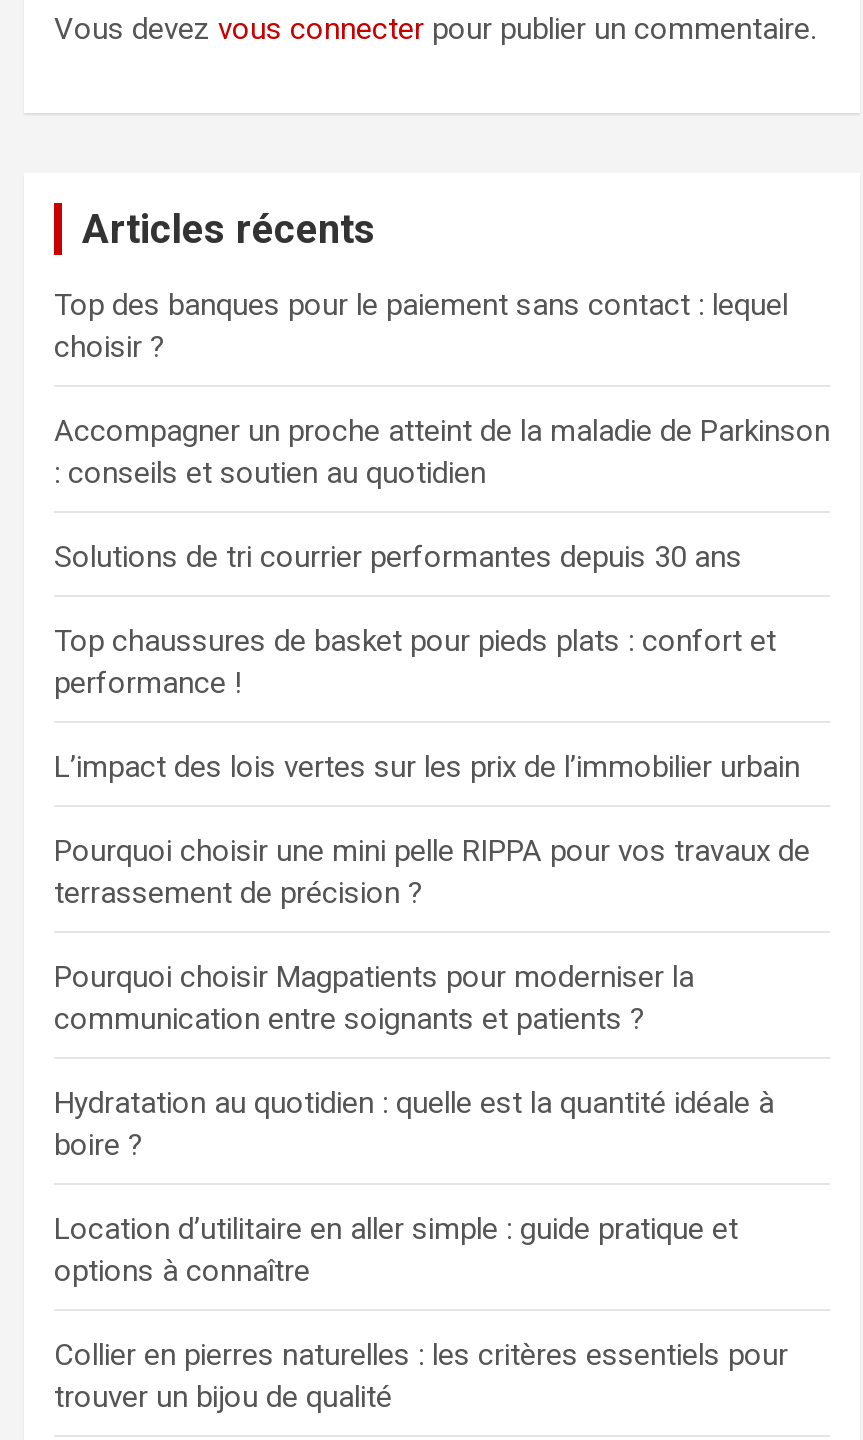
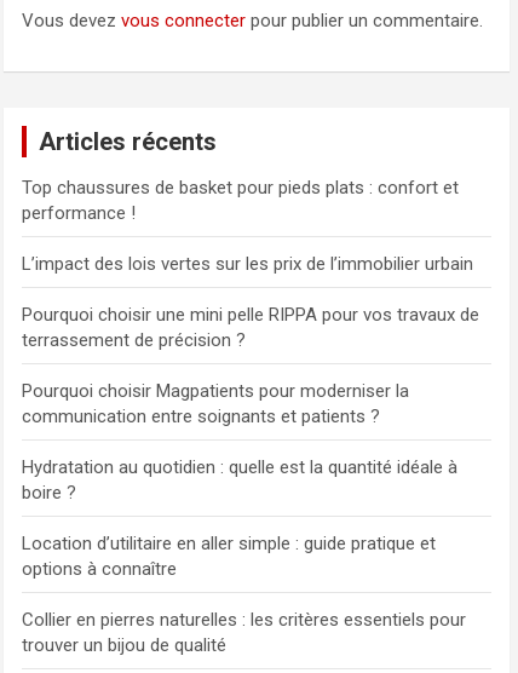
- Top des banques pour le paiement sans contact : lequel
- choisir ?
- Accompagner un proche atteint de la maladie de Parkinson
- : conseils et soutien au quotidien
- Solutions de tri courrier performantes depuis 30 ans
